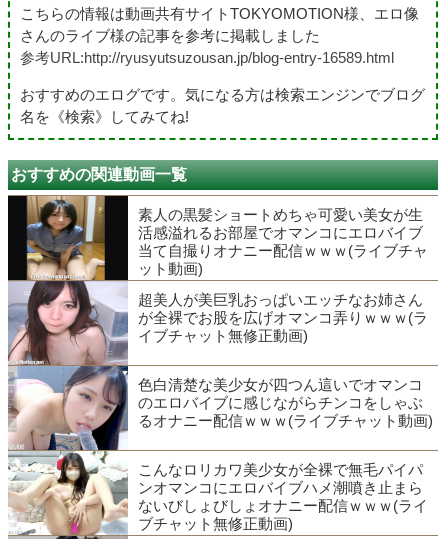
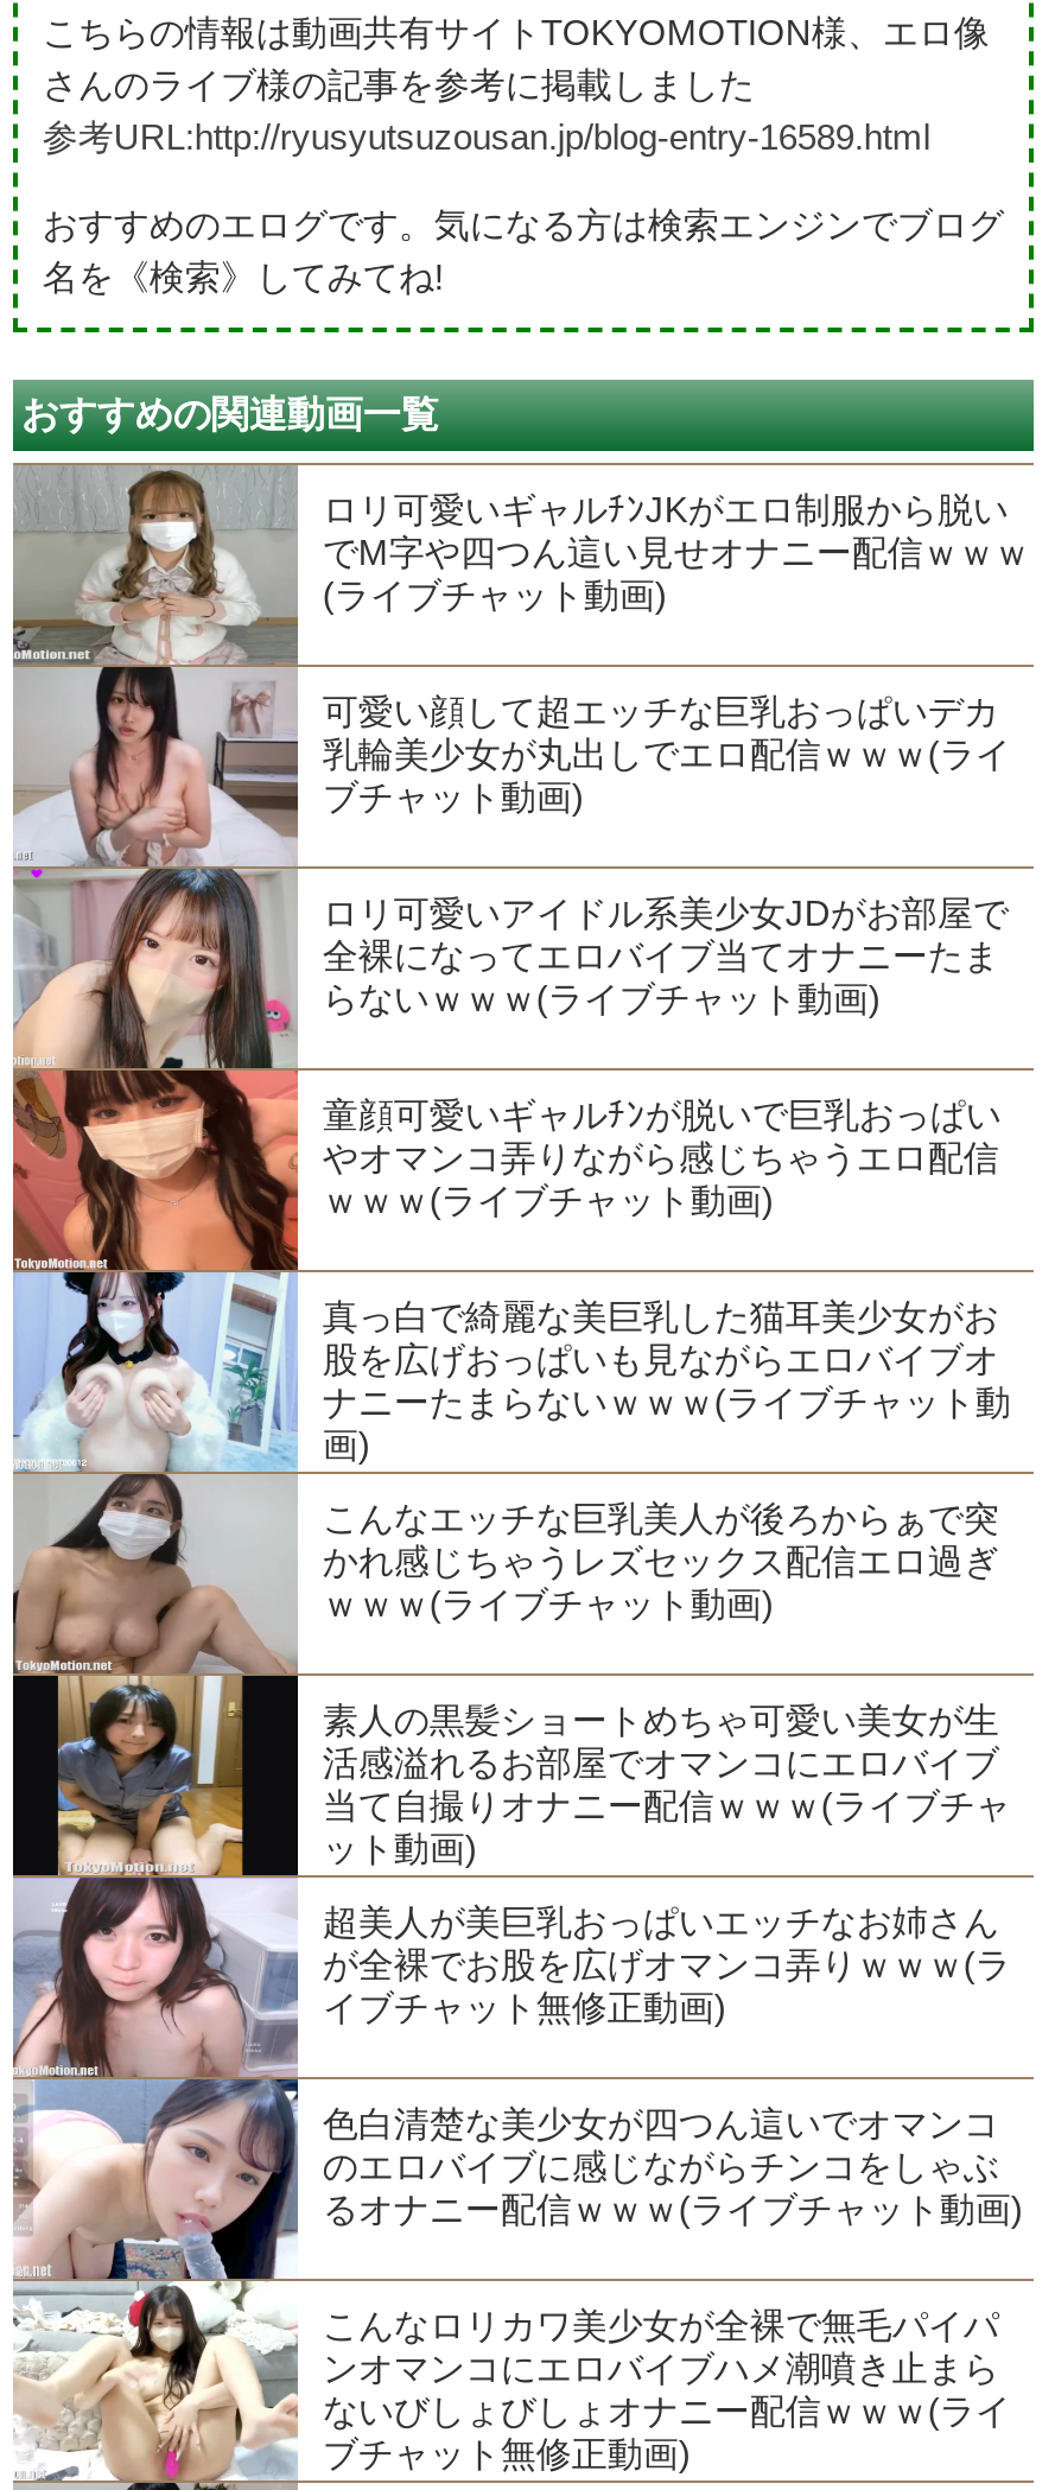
+ [image]
+ ロリ可愛いギャルﾁﾝJKがエロ制服から脱い
+ でM字や四つん這い見せオナニー配信ｗｗｗ
+ (ライブチャット動画)
+ 可愛い顔して超エッチな巨乳おっぱいデカ
+ 乳輪美少女が丸出しでエロ配信ｗｗｗ(ライ
+ ブチャット動画)
+ ロリ可愛いアイドル系美少女JDがお部屋で
+ 全裸になってエロバイブ当てオナニーたま
+ らないｗｗｗ(ライブチャット動画)
+ 童顔可愛いギャルﾁﾝが脱いで巨乳おっぱい
+ やオマンコ弄りながら感じちゃうエロ配信
+ ｗｗｗ(ライブチャット動画)
+ 真っ白で綺麗な美巨乳した猫耳美少女がお
+ 股を広げおっぱいも見ながらエロバイブオ
+ ナニーたまらないｗｗｗ(ライブチャット動
+ 画)
+ こんなエッチな巨乳美人が後ろからぁで突
+ かれ感じちゃうレズセックス配信エロ過ぎ
+ ｗｗｗ(ライブチャット動画)
